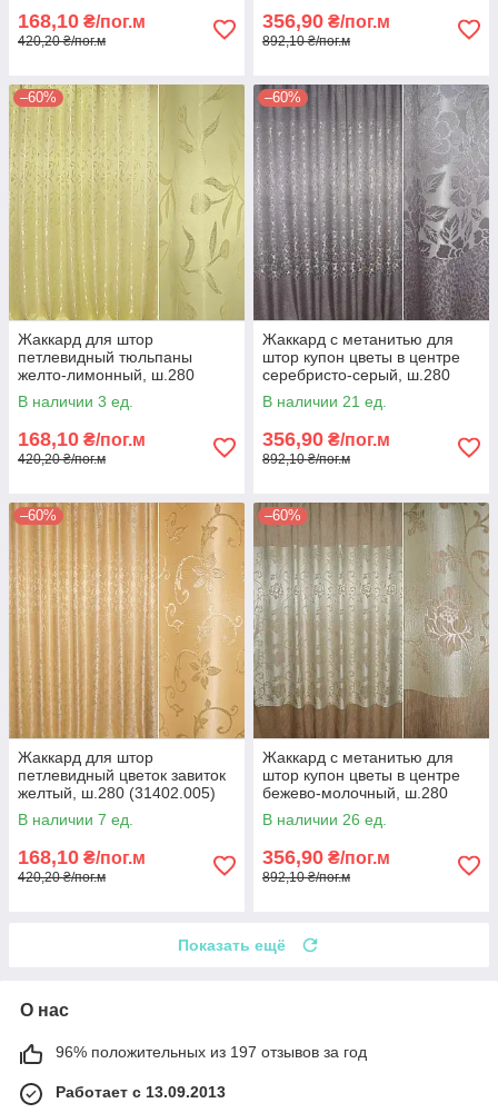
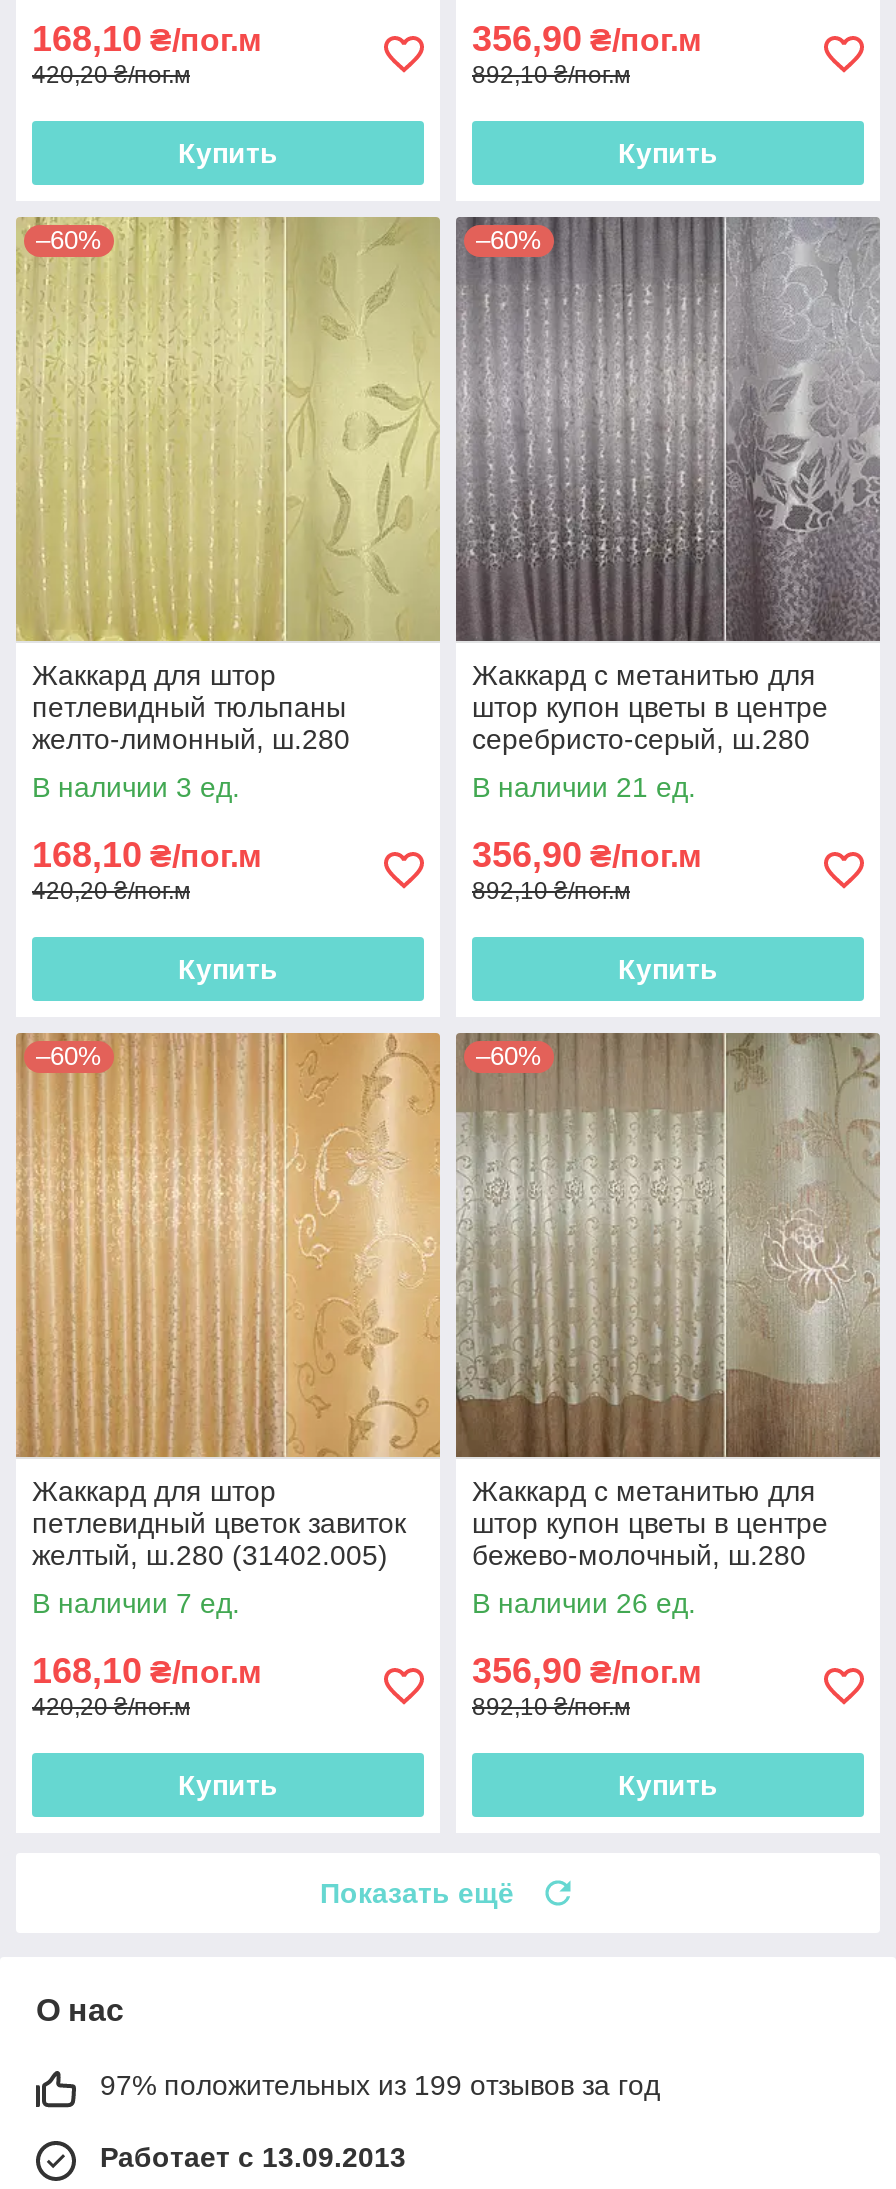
+ Купить

+ Купить

+ Купить

+ Купить

+ Купить

+ Купить

- 96% положительных из 197 отзывов за год
+ 97% положительных из 199 отзывов за год
